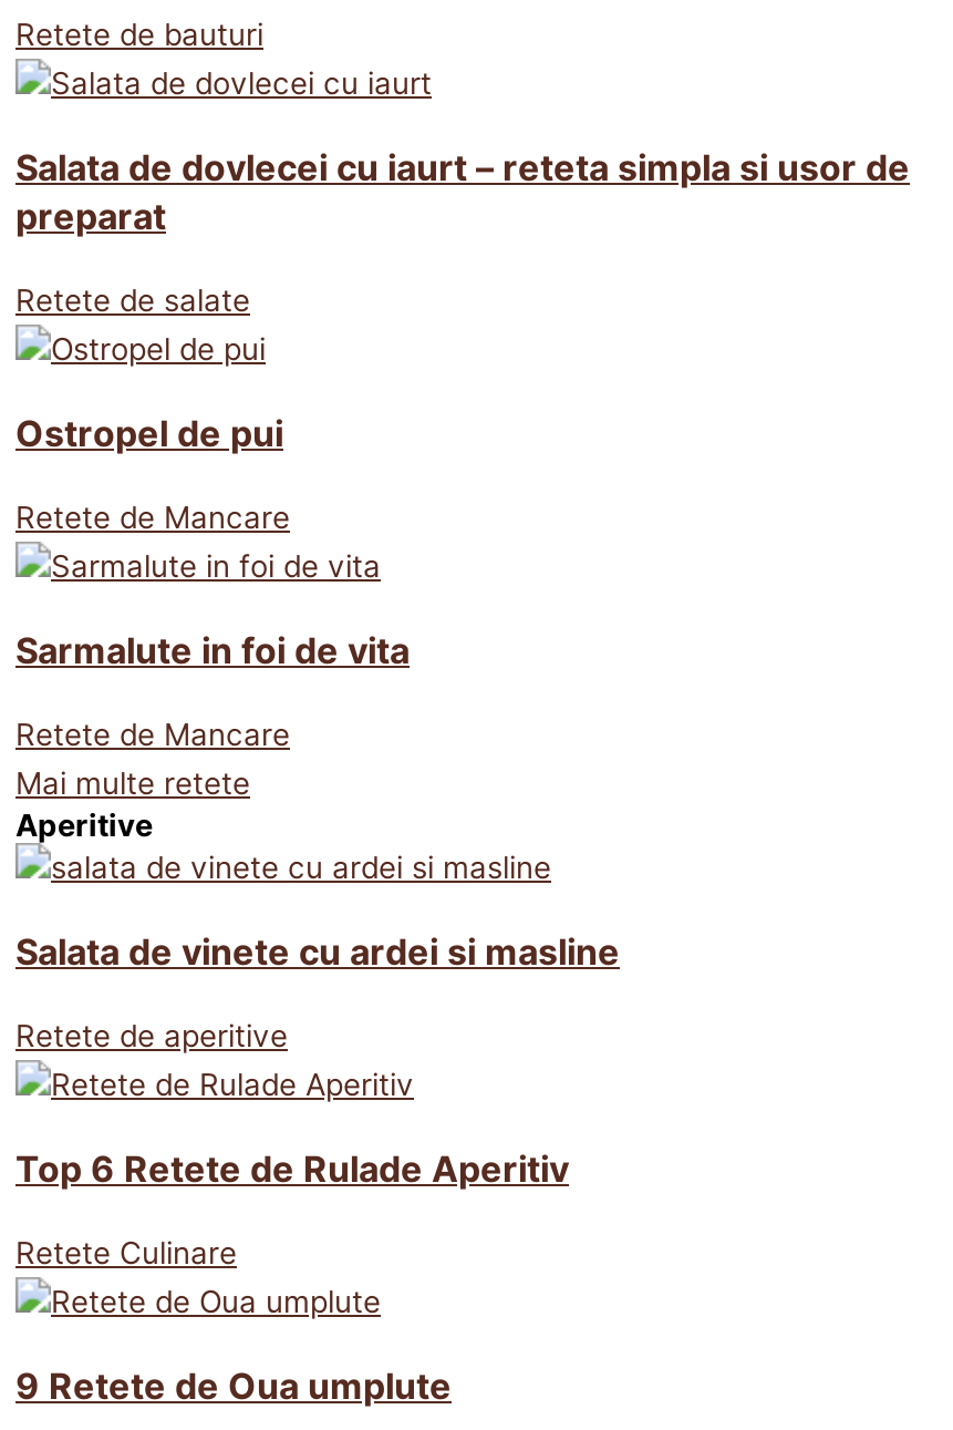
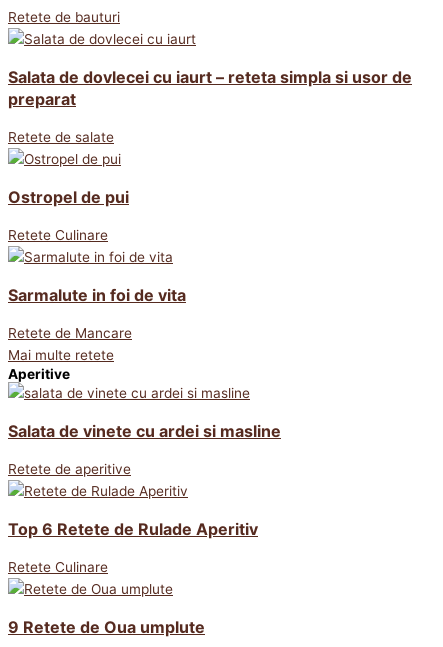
- Retete de Mancare
+ Retete Culinare
